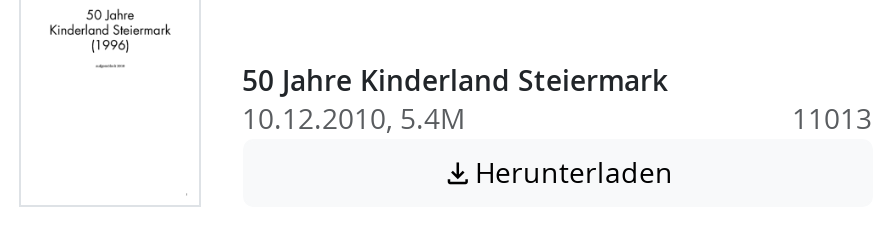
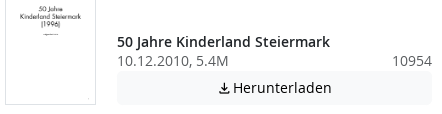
- 11013
+ 10954
